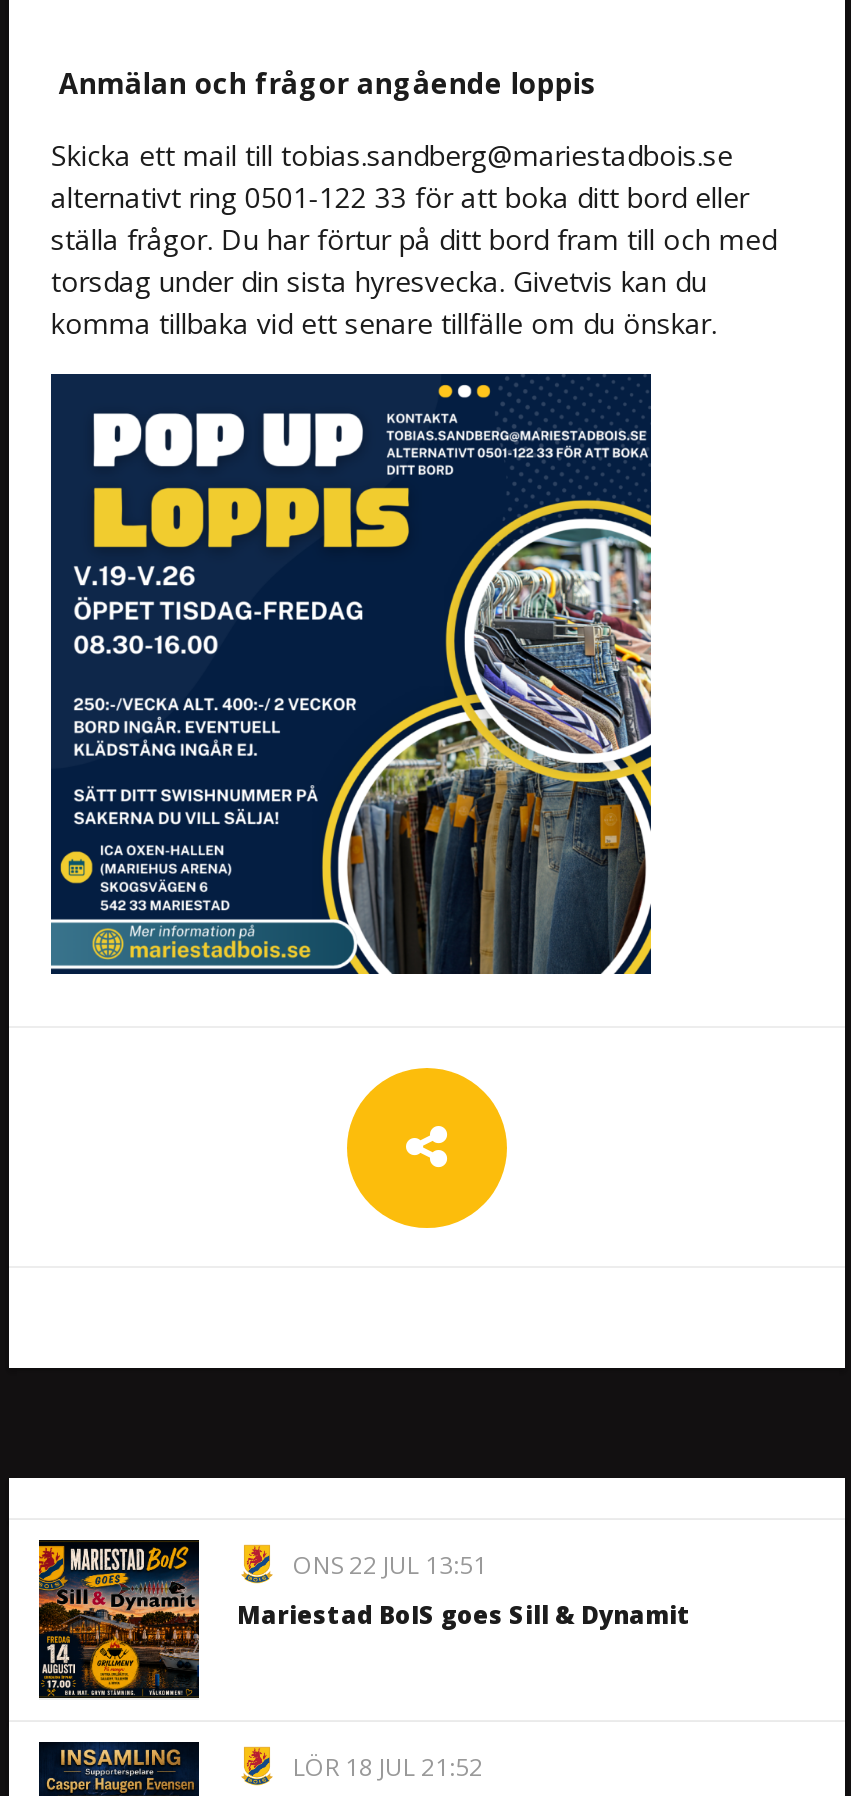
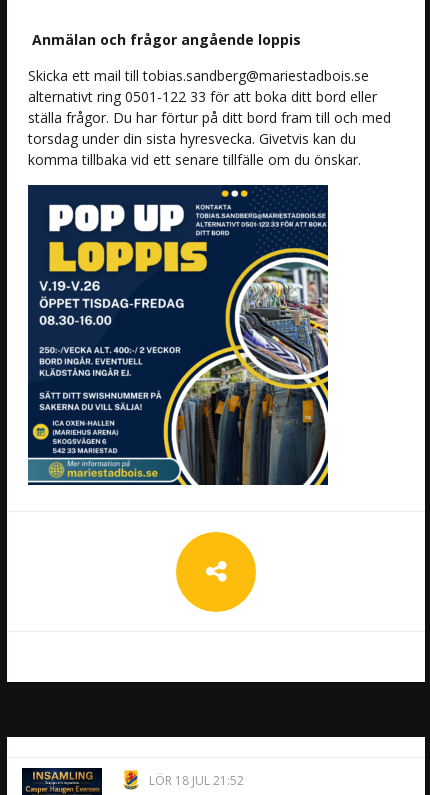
- [image]
- ONS 22 JUL 13:51
- Mariestad BoIS goes Sill & Dynamit
